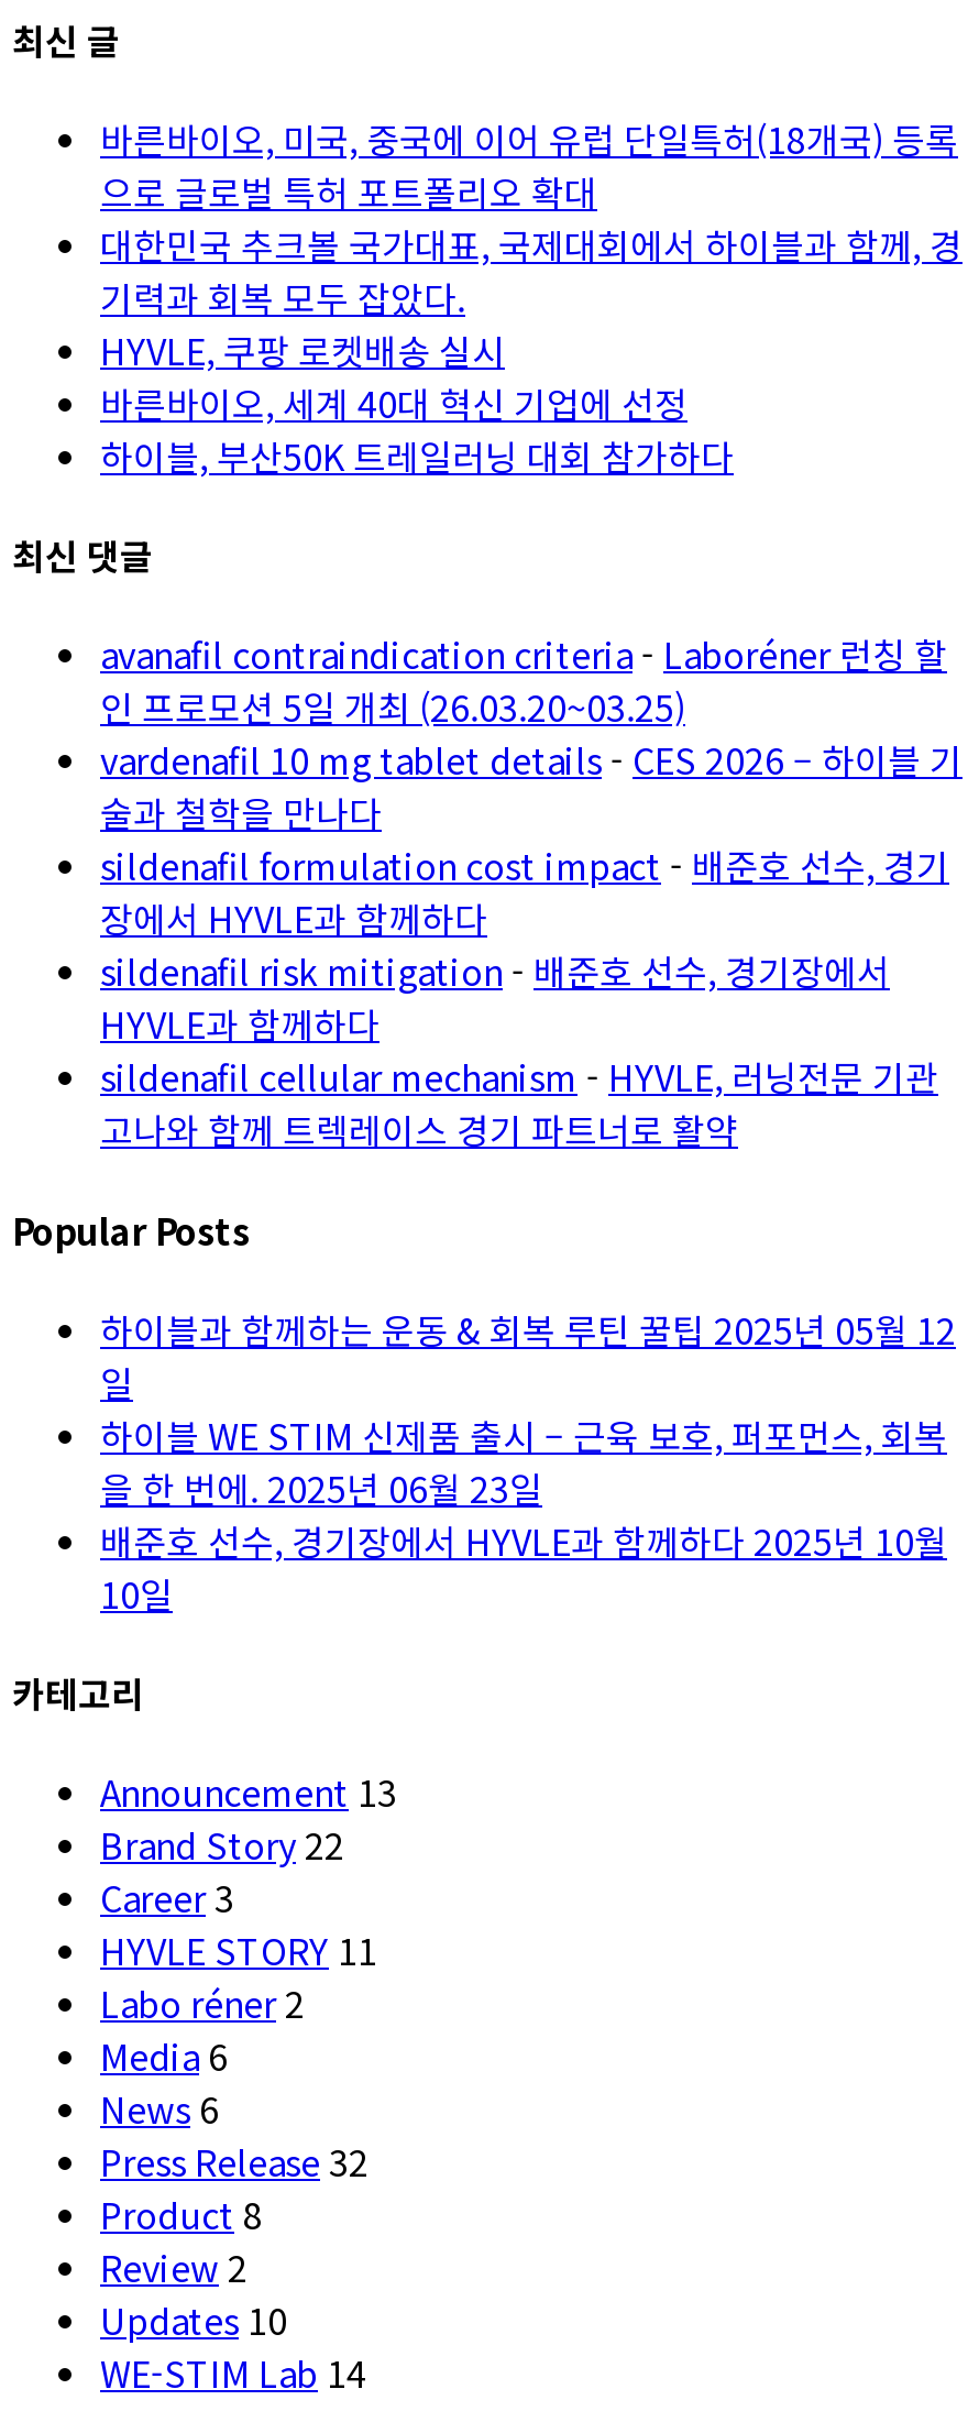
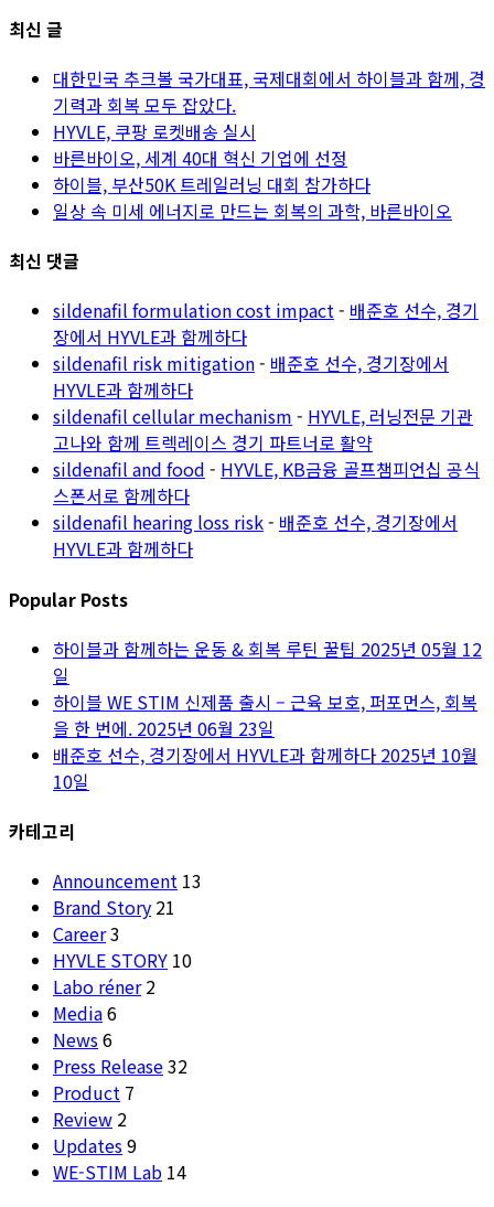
- 바른바이오, 미국, 중국에 이어 유럽 단일특허(18개국) 등록
- 으로 글로벌 특허 포트폴리오 확대

moved up: 대한민국 추크볼 국가대표, 국제대회에서 하이블과 함께, 경 | 기력과 회복 모두 잡았다. | HYVLE, 쿠팡 로켓배송 실시 | 바른바이오, 세계 40대 혁신 기업에 선정 | 하이블, 부산50K 트레일러닝 대회 참가하다

+ 일상 속 미세 에너지로 만드는 회복의 과학, 바른바이오

- avanafil contraindication criteria - Laboréner 런칭 할
- 인 프로모션 5일 개최 (26.03.20~03.25)
- vardenafil 10 mg tablet details - CES 2026 – 하이블 기
- 술과 철학을 만나다

moved up: sildenafil formulation cost impact - 배준호 선수, 경기 | 장에서 HYVLE과 함께하다 | sildenafil risk mitigation - 배준호 선수, 경기장에서 | HYVLE과 함께하다 | sildenafil cellular mechanism - HYVLE, 러닝전문 기관 | 고나와 함께 트렉레이스 경기 파트너로 활약

+ sildenafil and food - HYVLE, KB금융 골프챔피언십 공식
+ 스폰서로 함께하다
+ sildenafil hearing loss risk - 배준호 선수, 경기장에서
+ HYVLE과 함께하다

- Brand Story 22
+ Brand Story 21

- HYVLE STORY 11
+ HYVLE STORY 10

- Product 8
+ Product 7

- Updates 10
+ Updates 9
